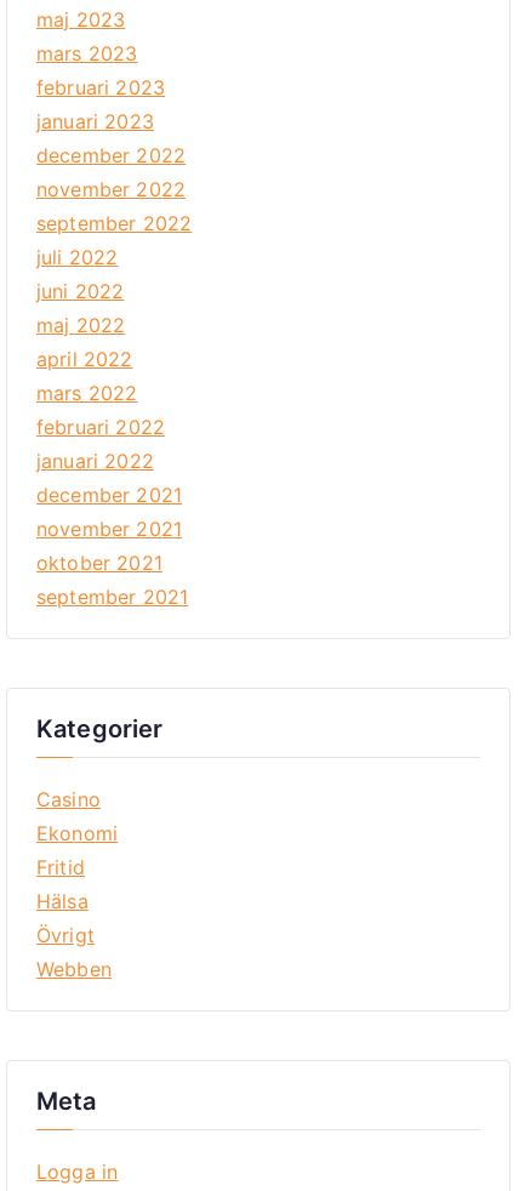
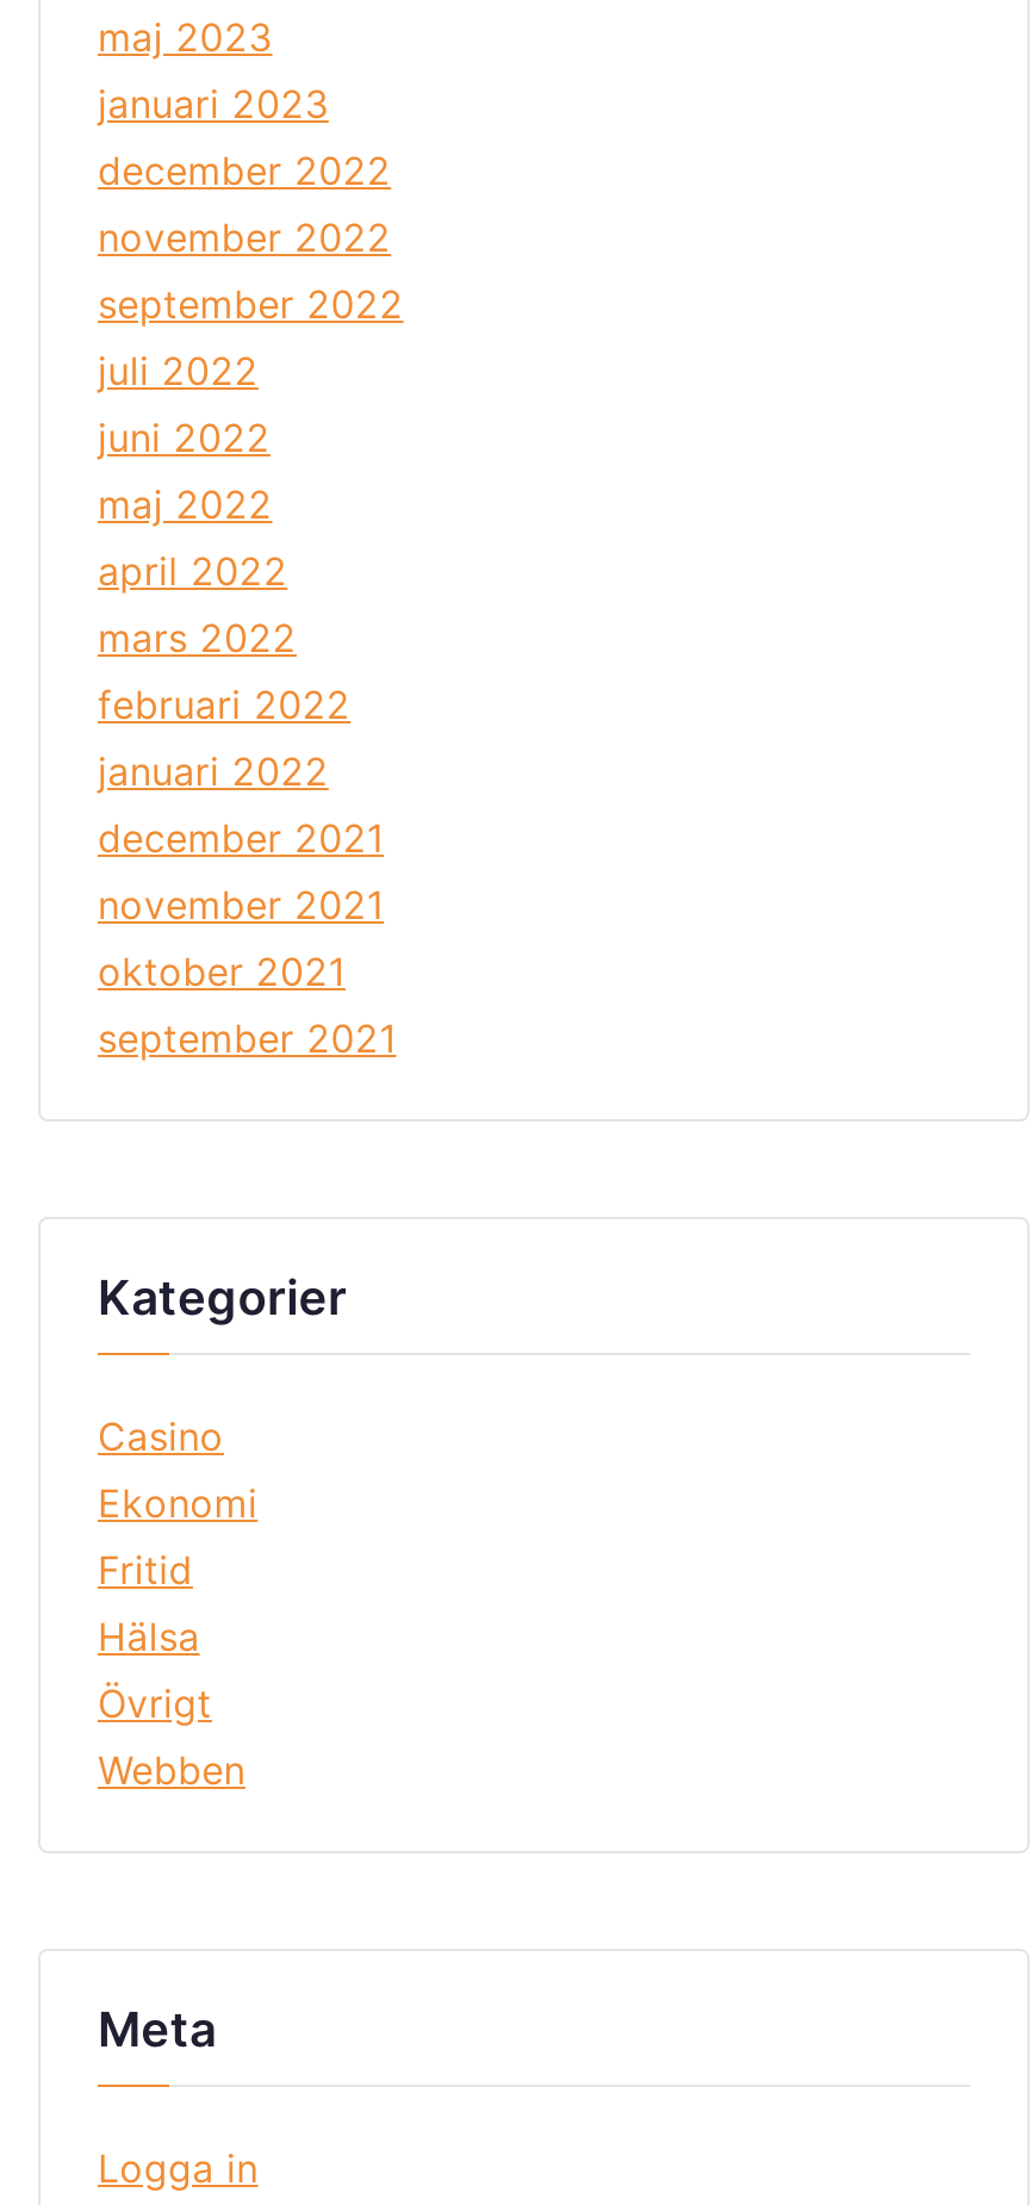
- mars 2023
- februari 2023
